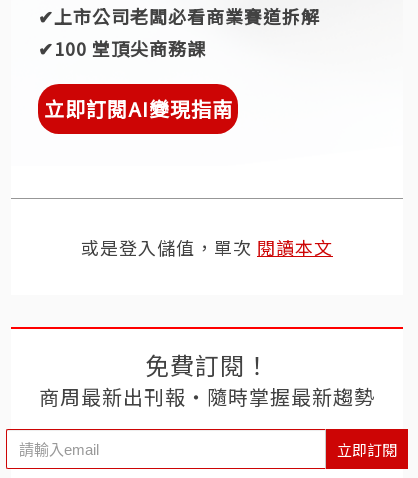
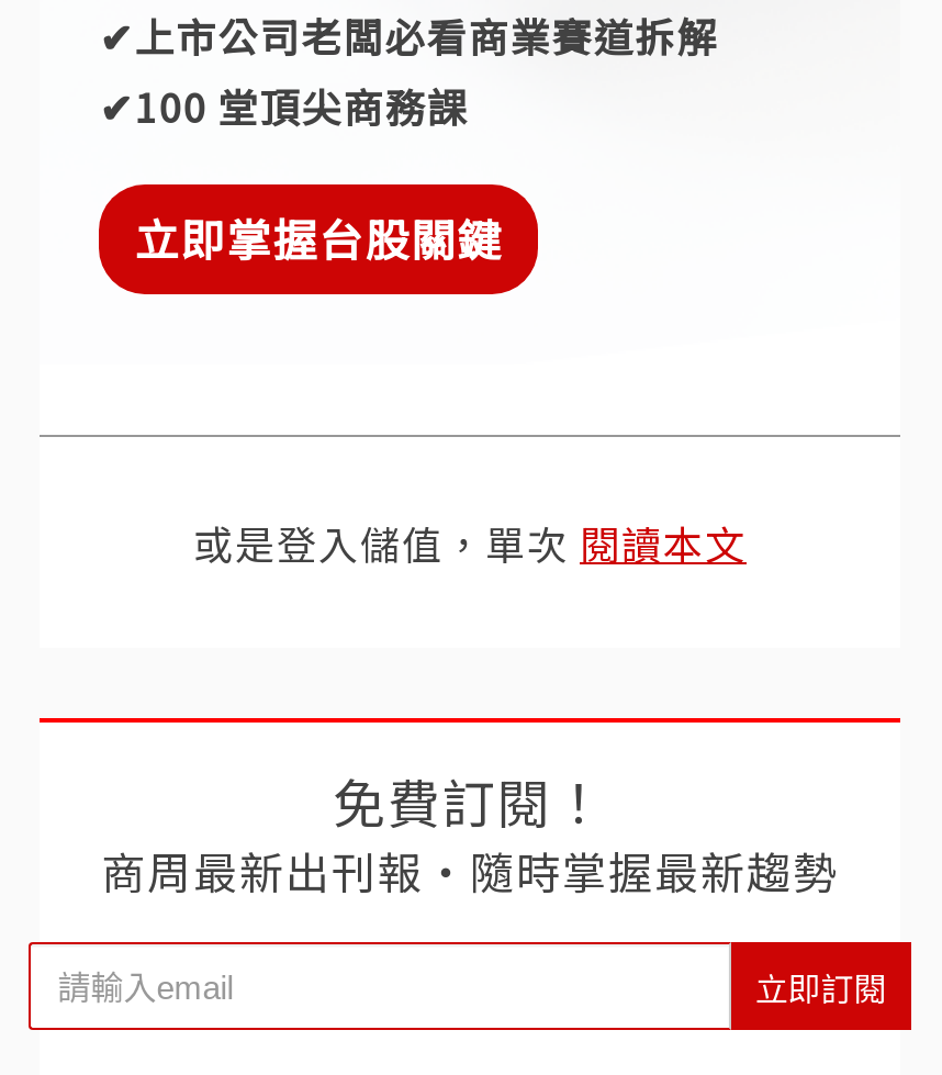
- 立即訂閱AI變現指南
+ 立即掌握台股關鍵
